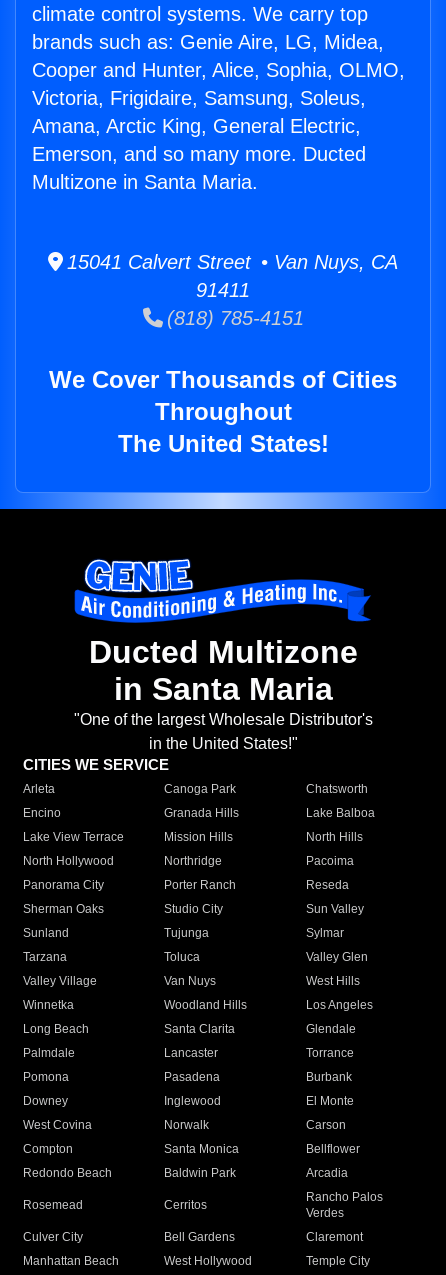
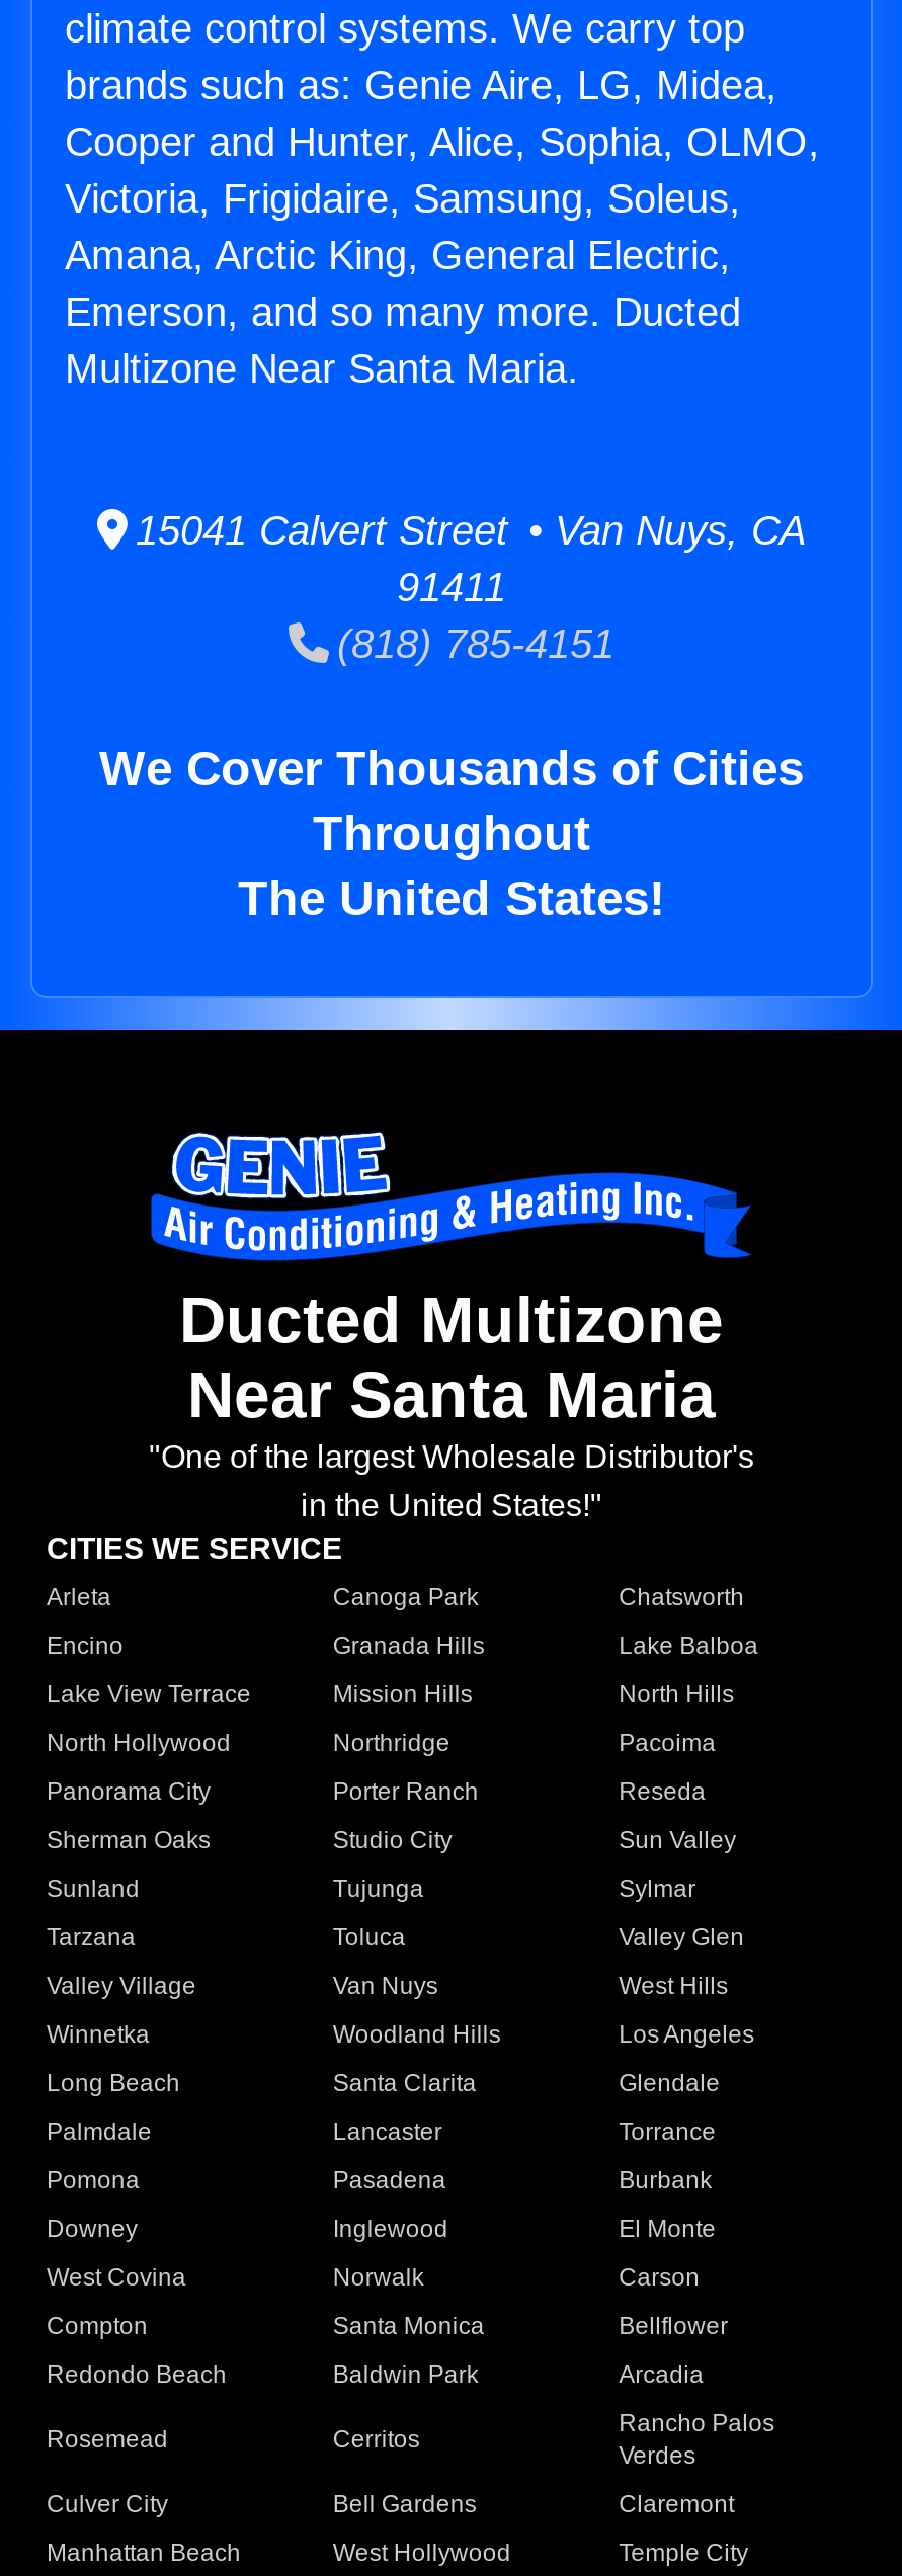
- Multizone in Santa Maria.
+ Multizone Near Santa Maria.

- in Santa Maria
+ Near Santa Maria
